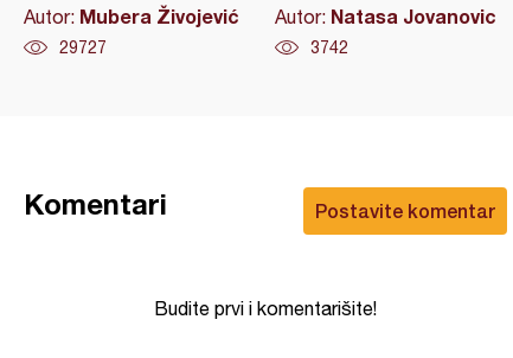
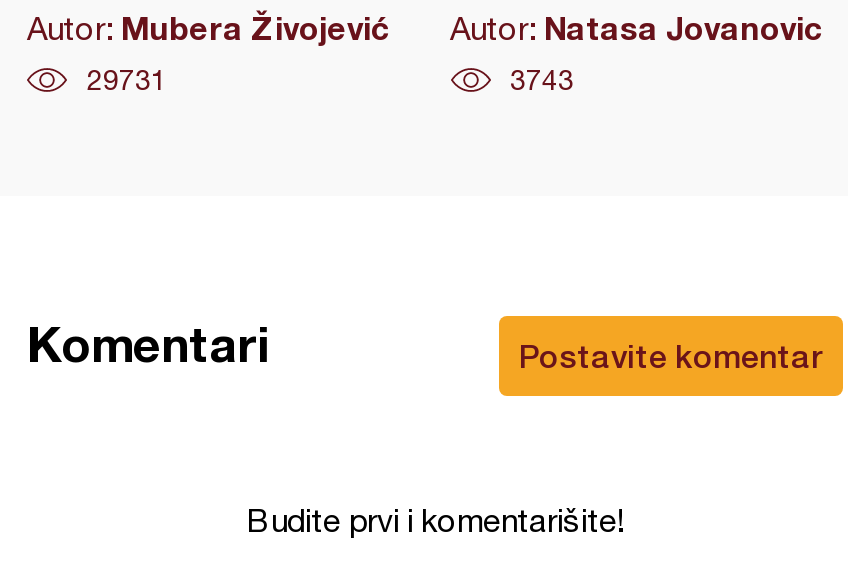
- 29727
+ 29731

- 3742
+ 3743
